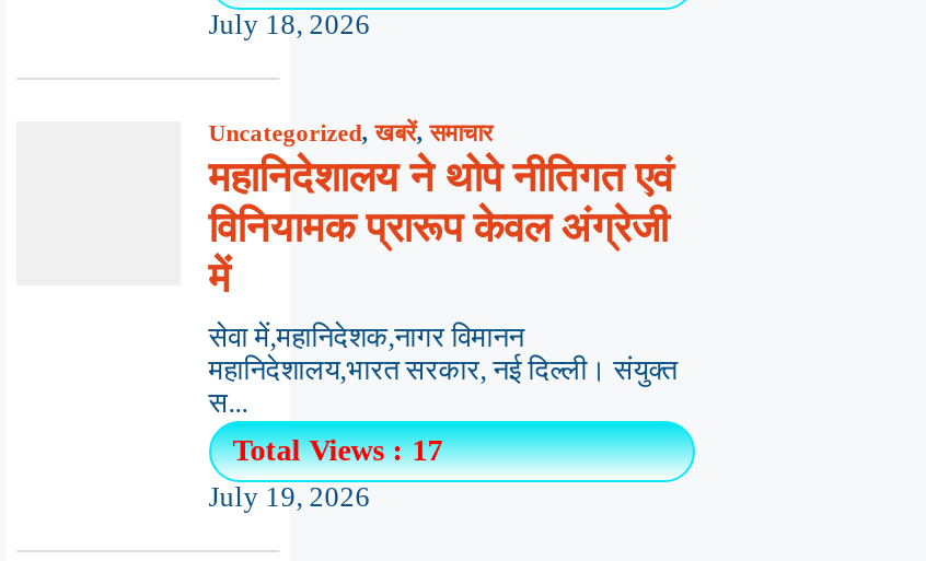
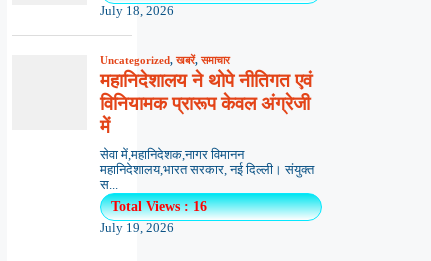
- Total Views : 17
+ Total Views : 16
